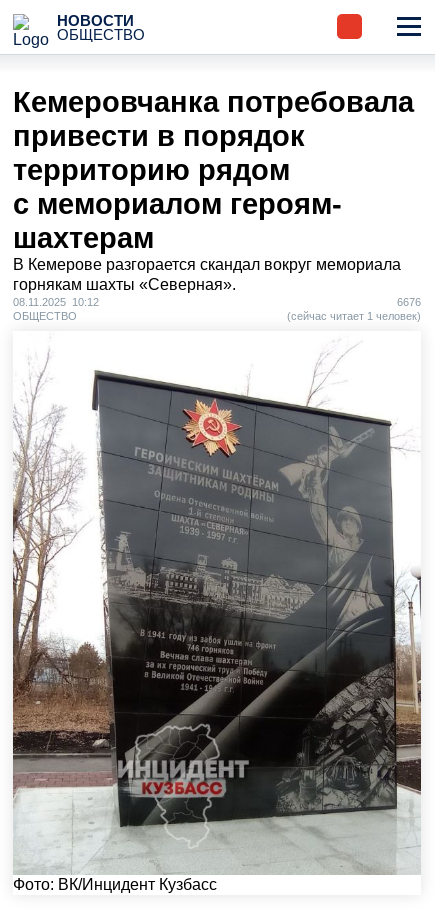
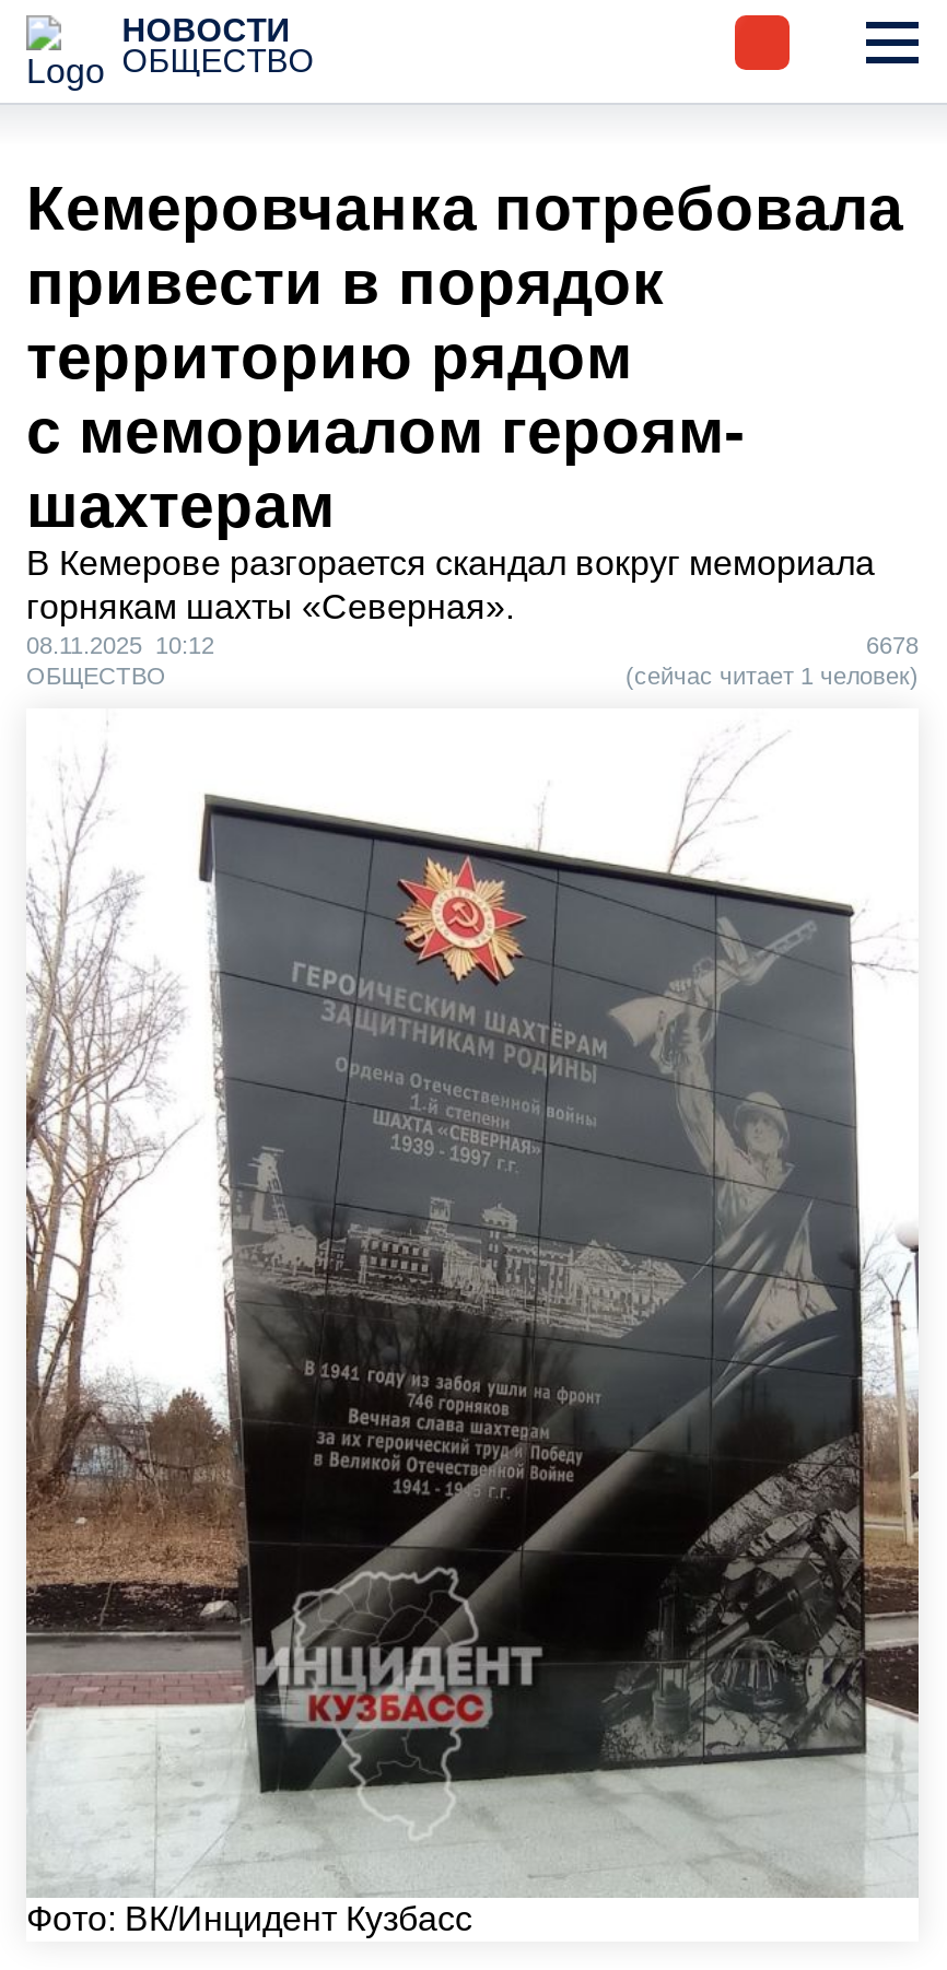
- 6676
+ 6678
